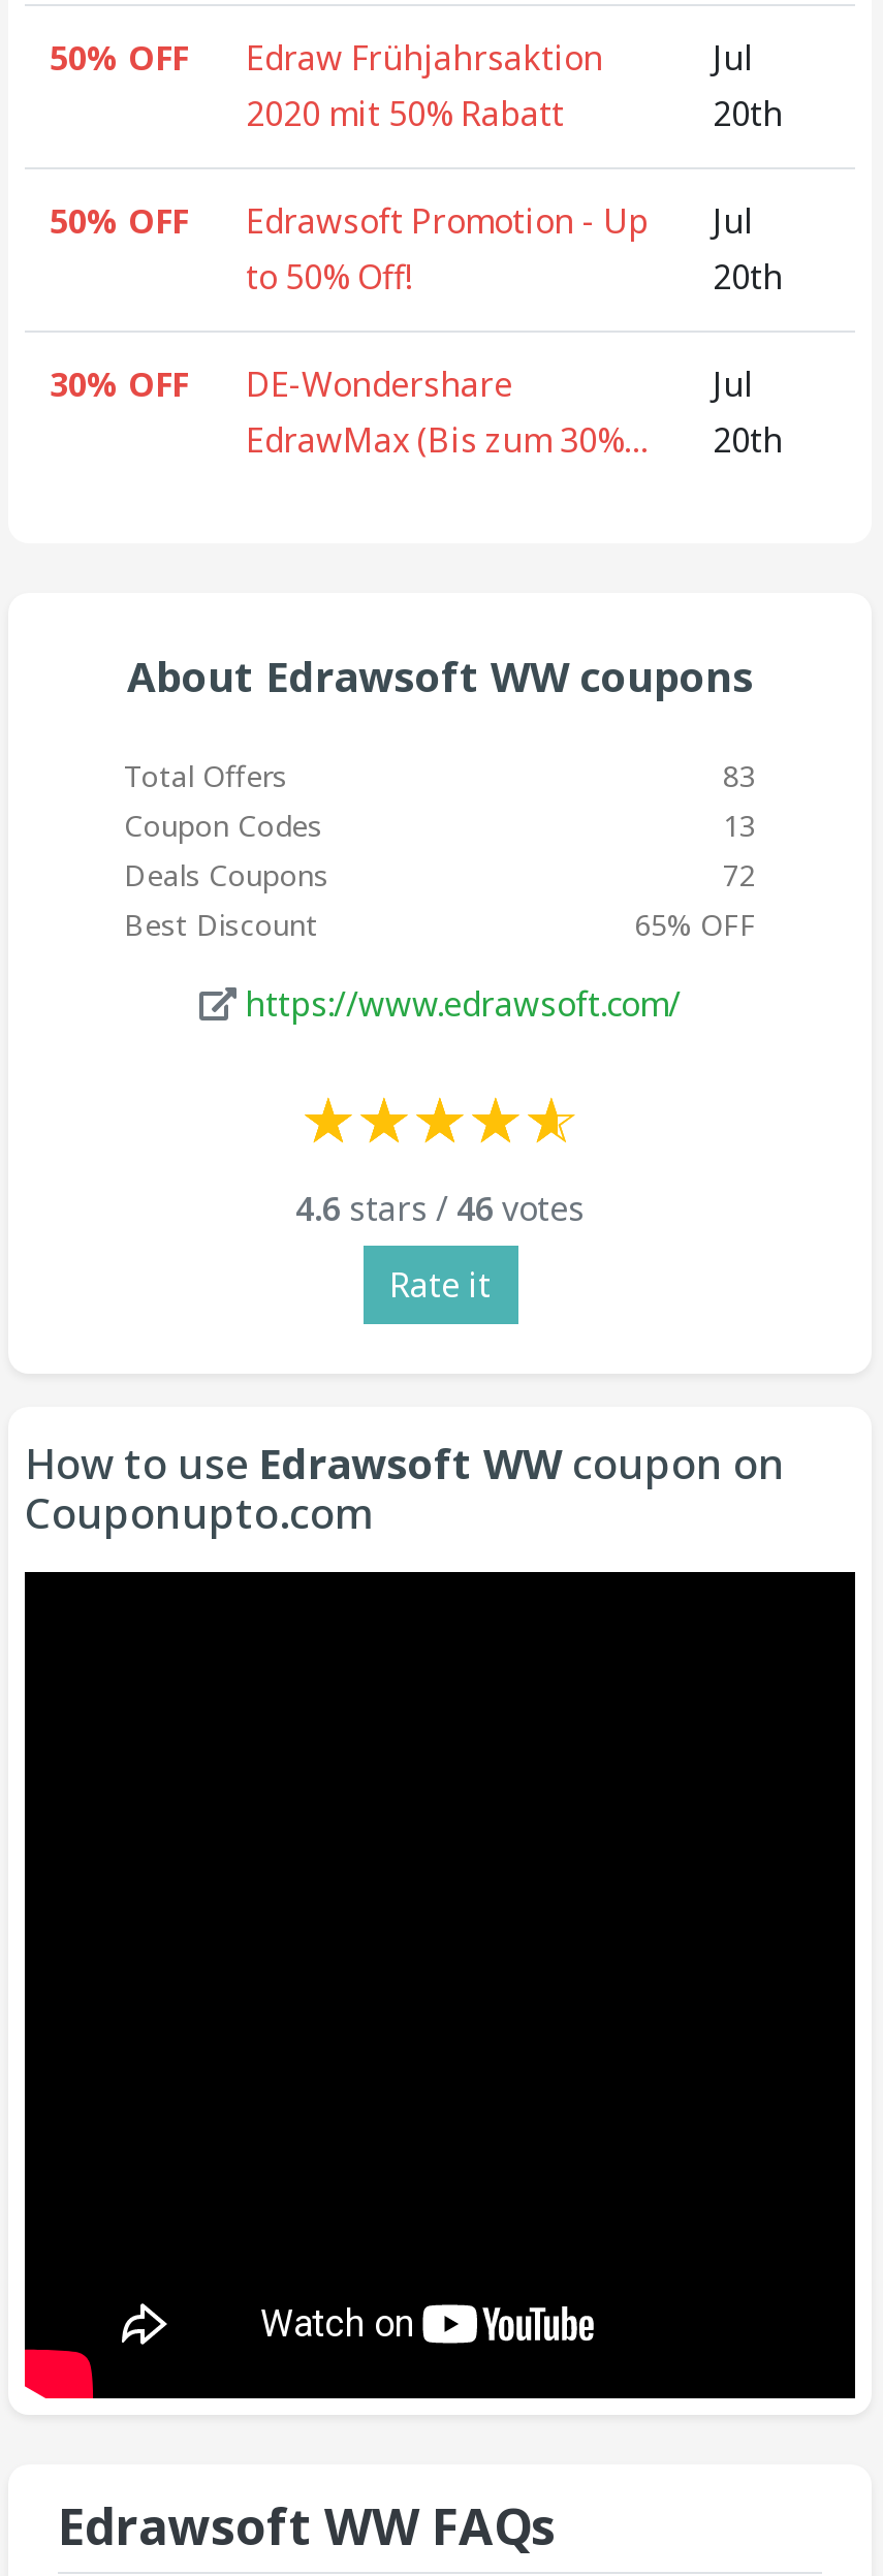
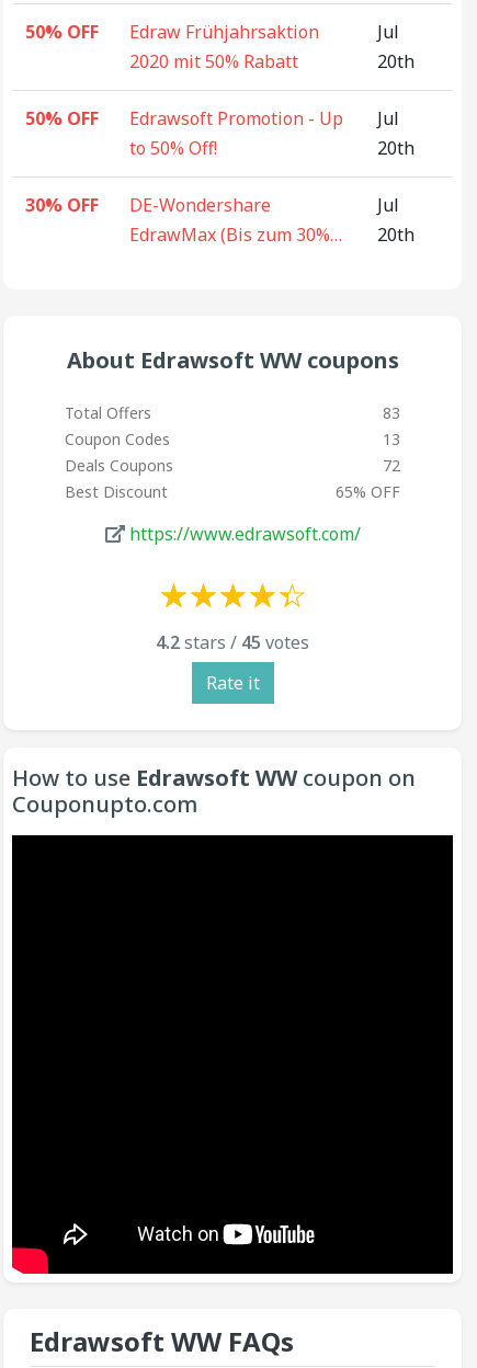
- 4.6 stars / 46 votes
+ 4.2 stars / 45 votes
